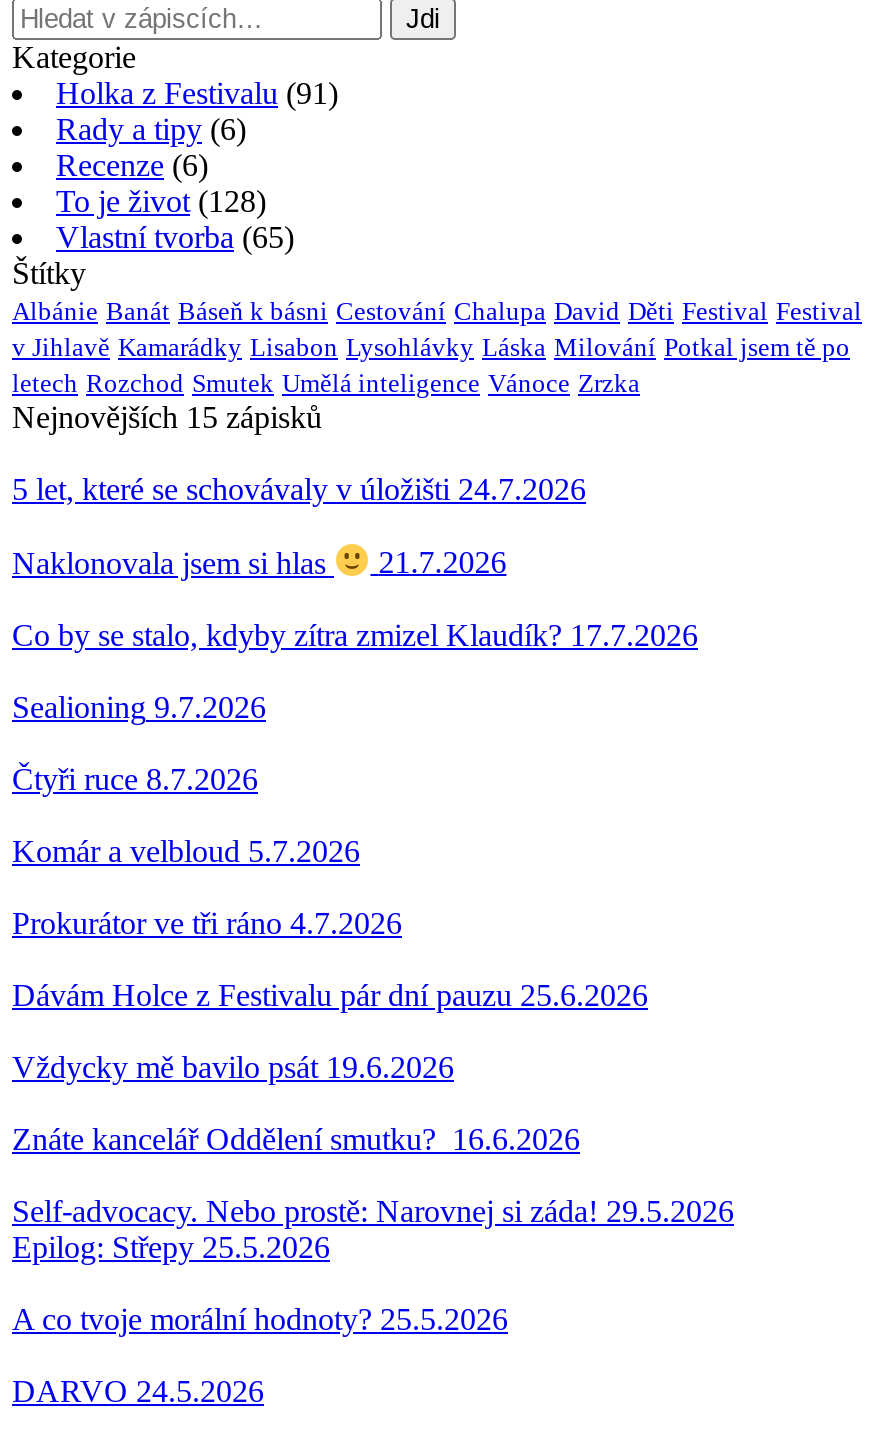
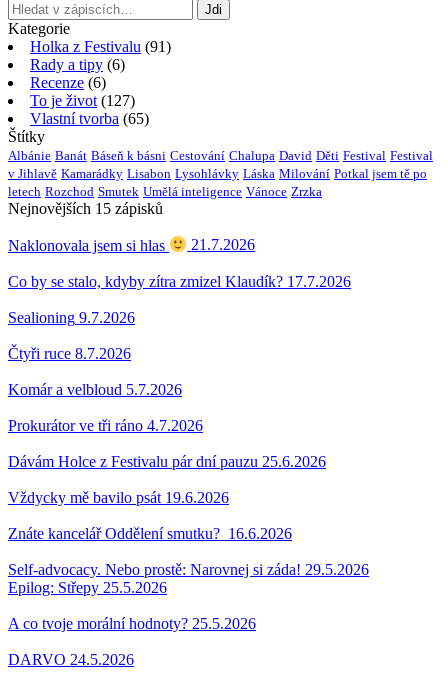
- To je život (128)
+ To je život (127)

- 5 let, které se schovávaly v úložišti 24.7.2026
